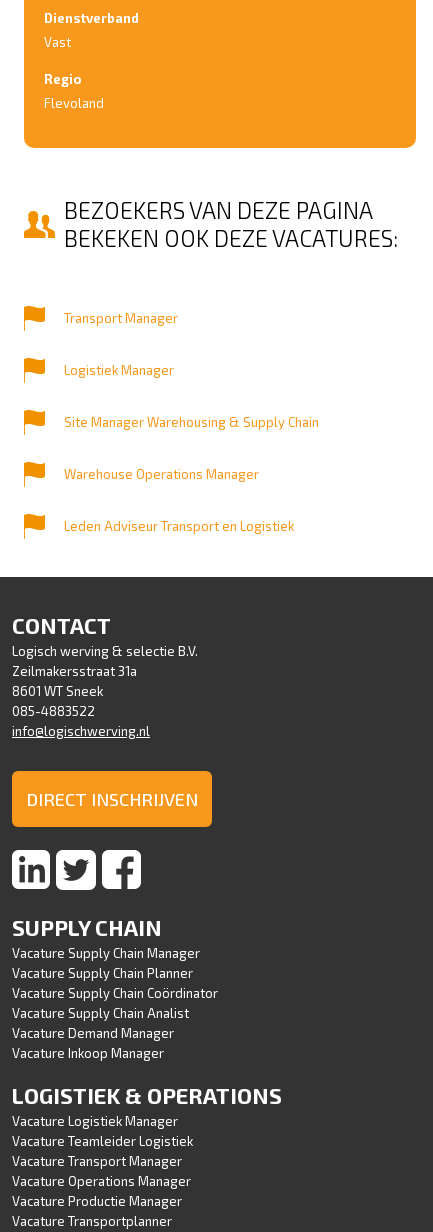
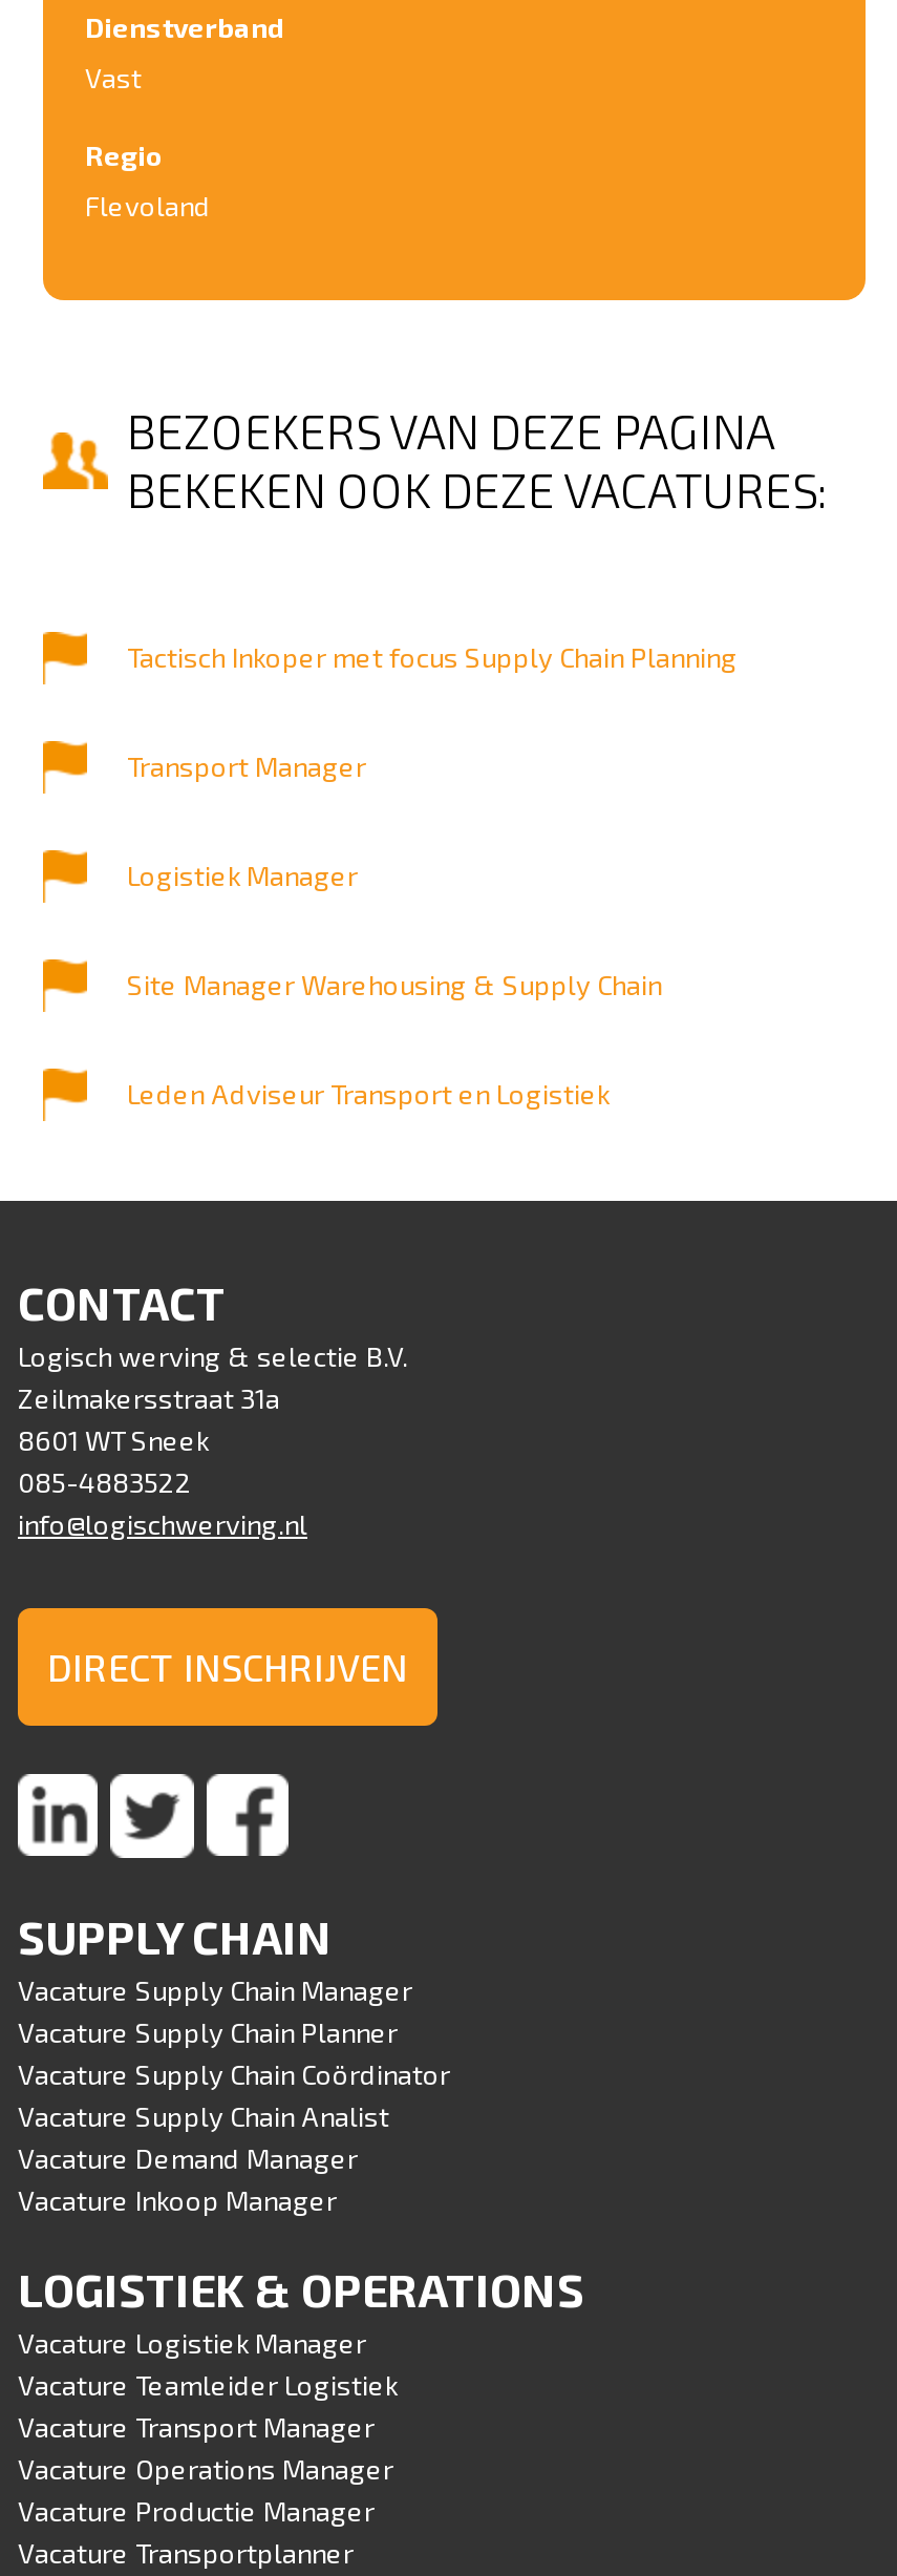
+ Tactisch Inkoper met focus Supply Chain Planning

moved down: Transport Manager | Logistiek Manager | Site Manager Warehousing & Supply Chain

- Warehouse Operations Manager
